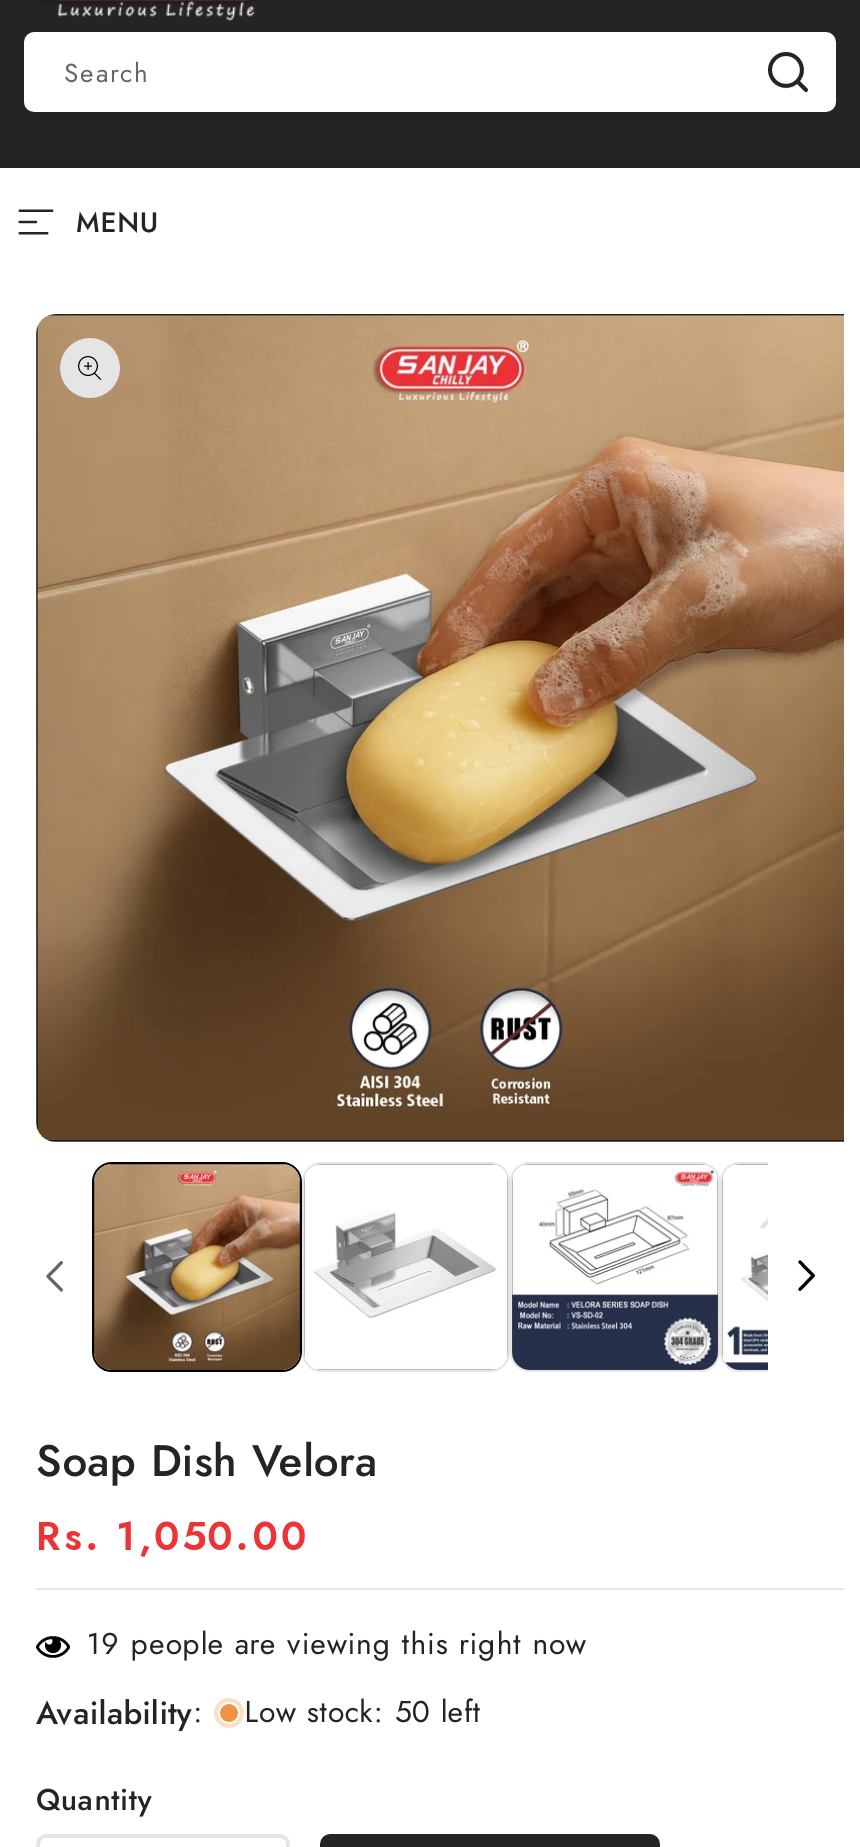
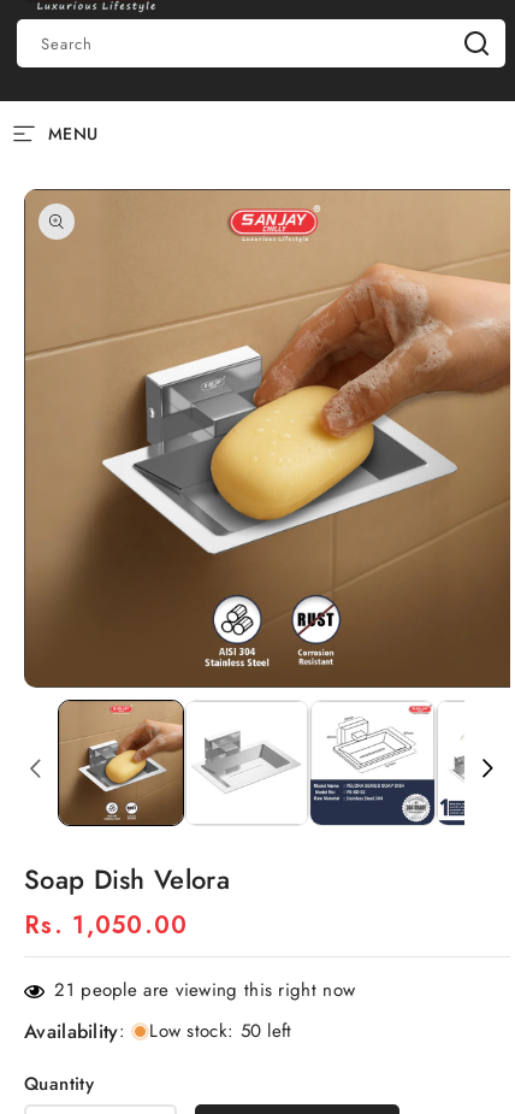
- 19 people are viewing this right now
+ 21 people are viewing this right now
